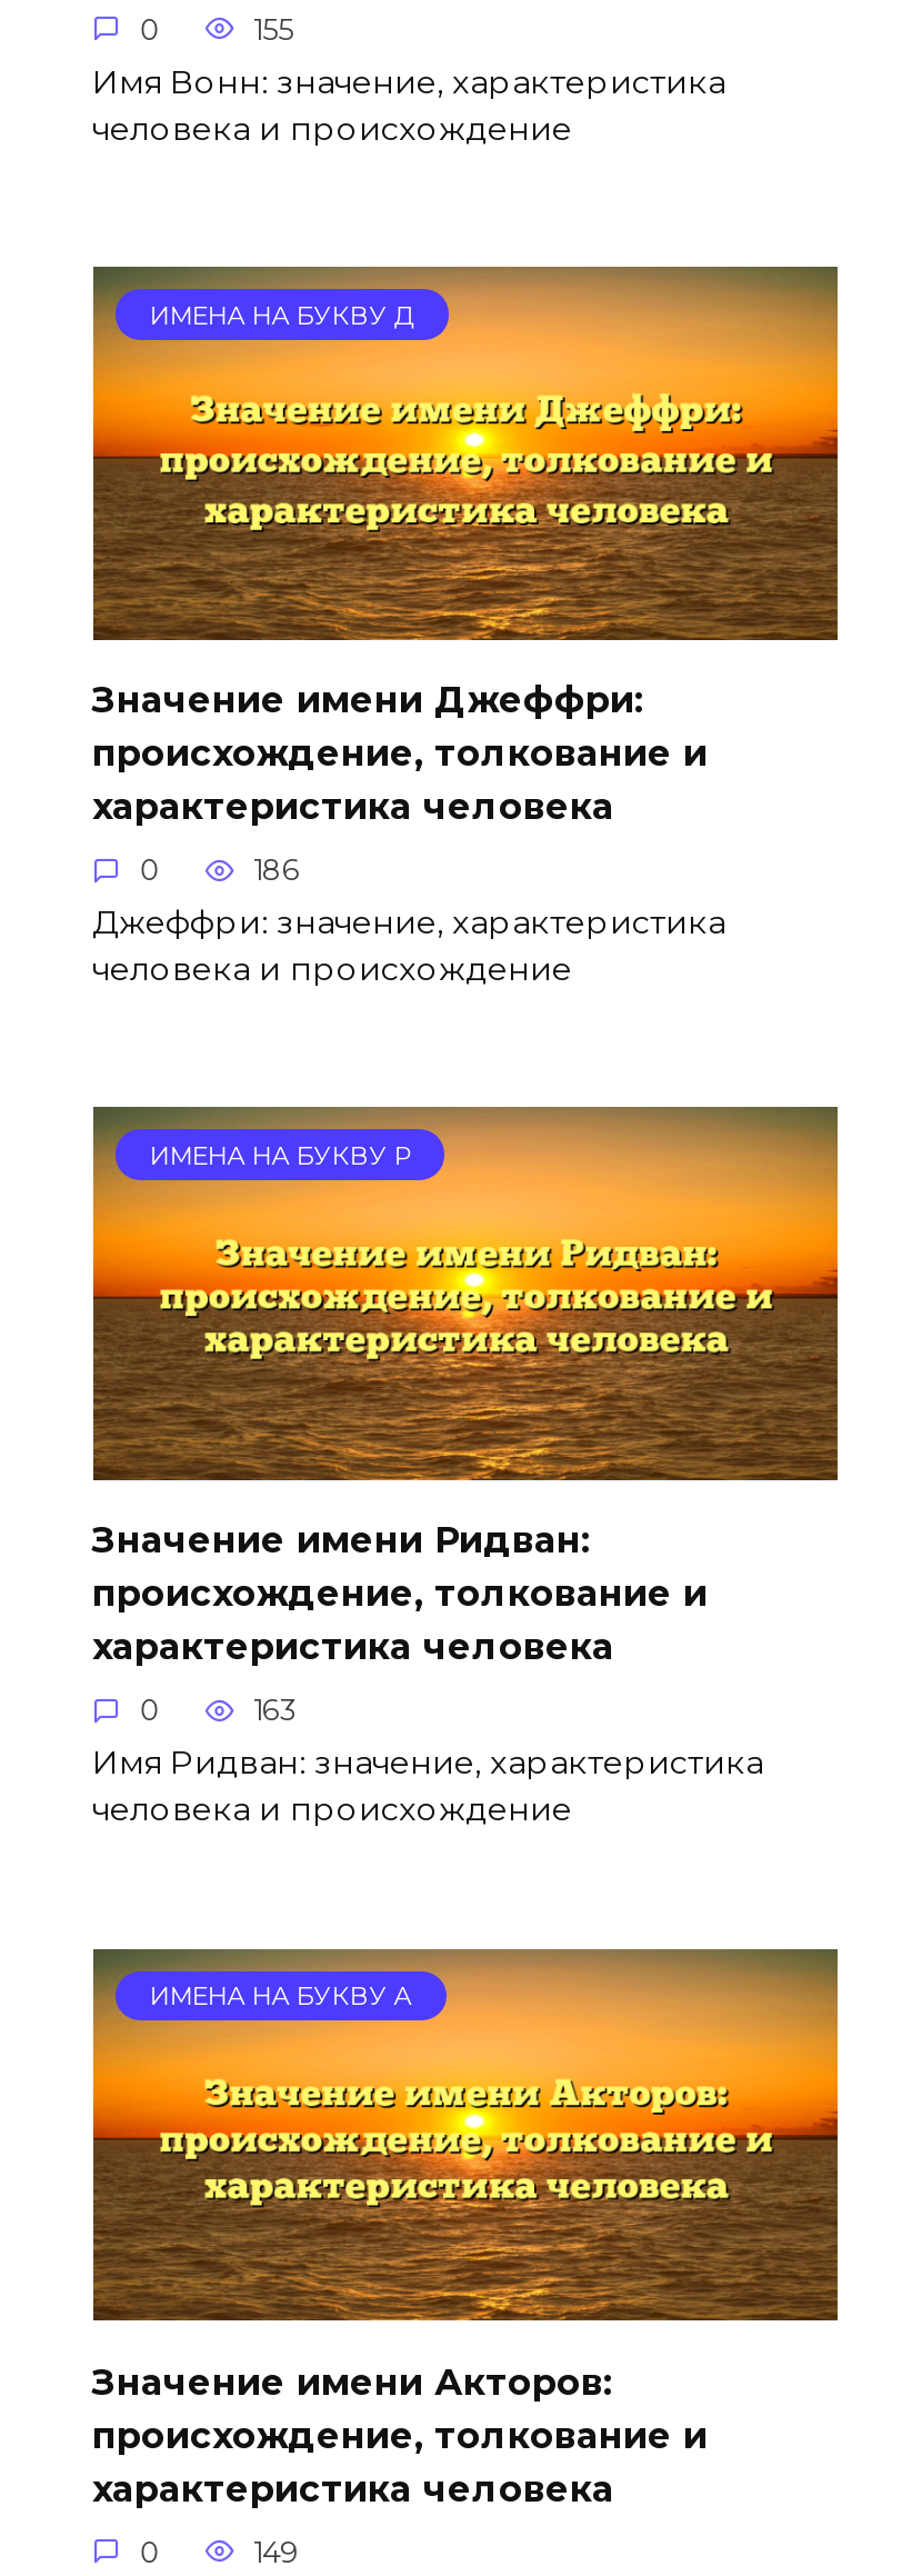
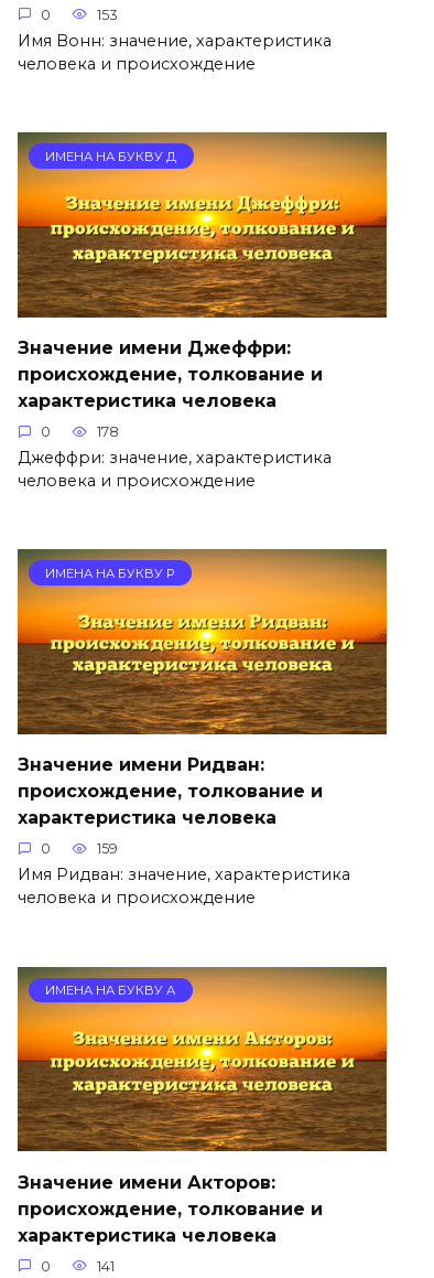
- 155
+ 153

- 186
+ 178

- 163
+ 159

- 149
+ 141
